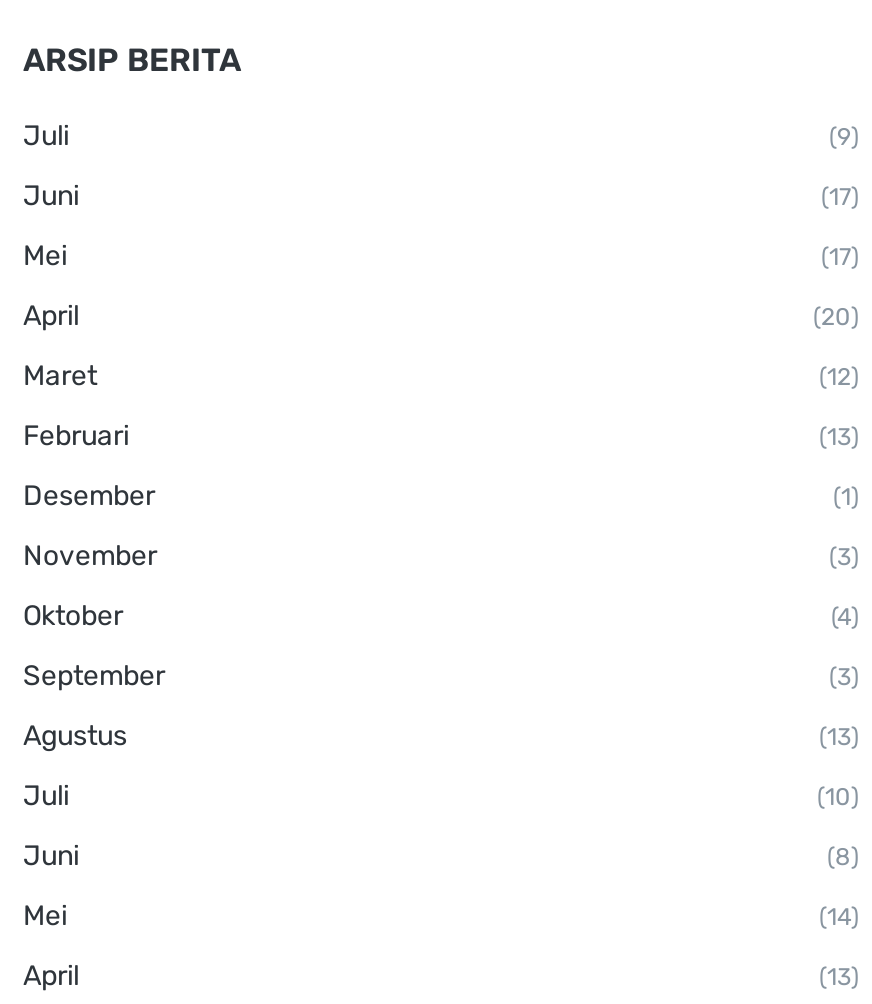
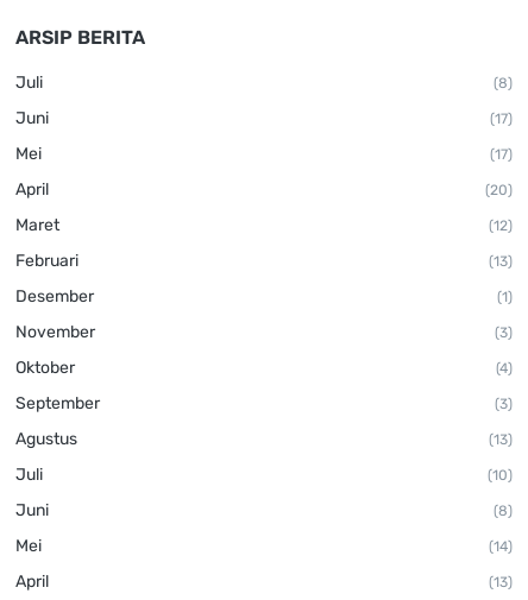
- (9)
+ (8)
